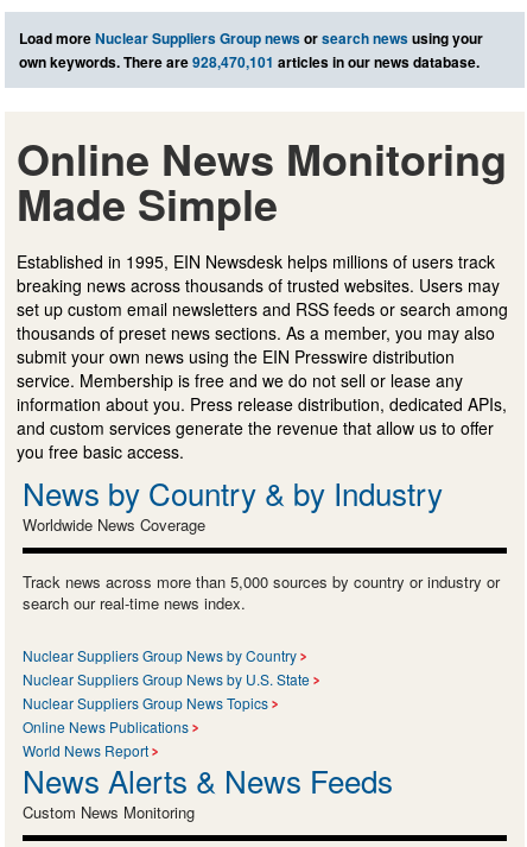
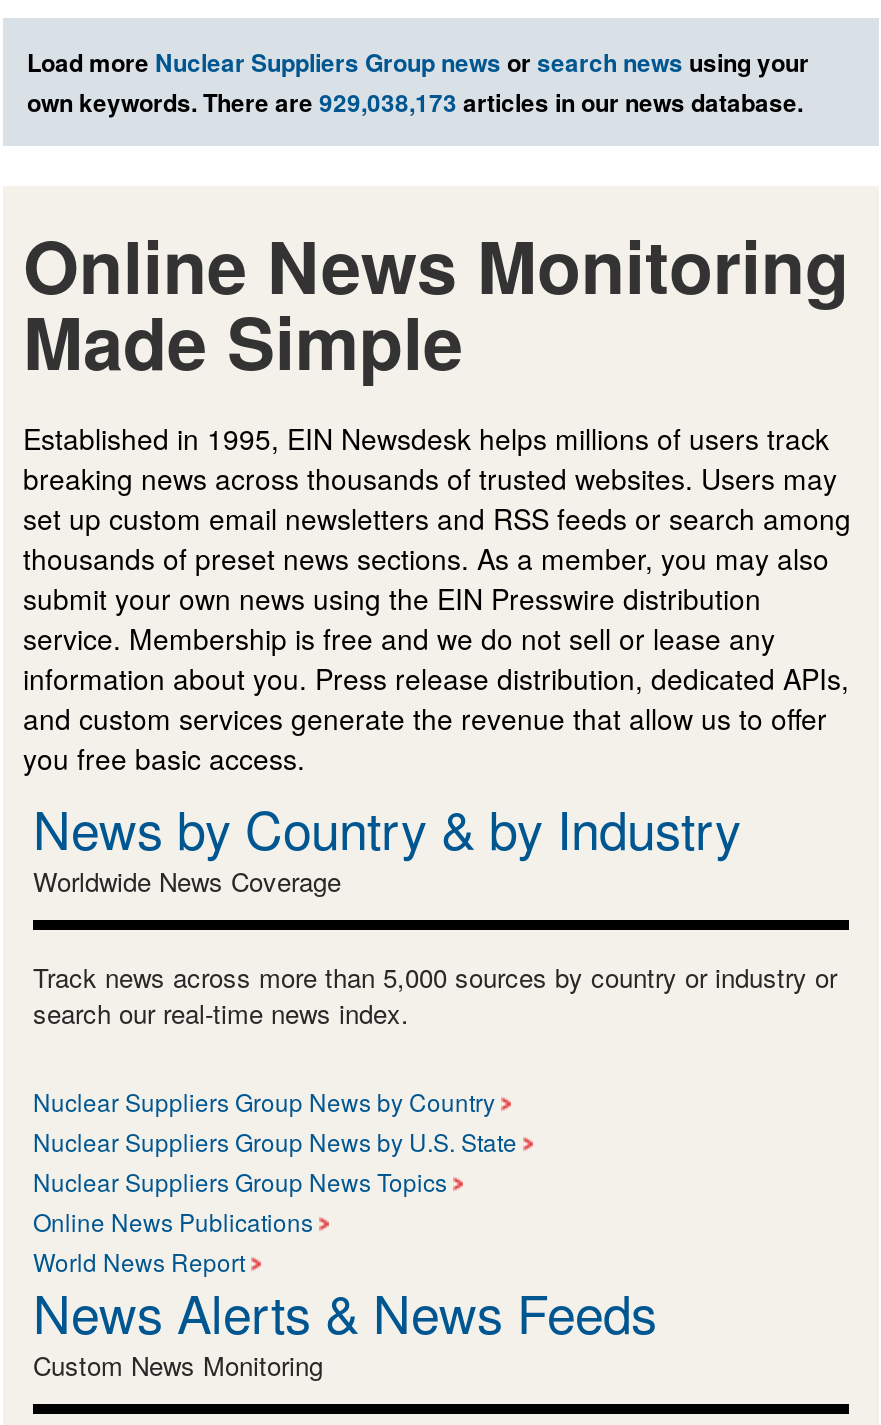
- own keywords. There are 928,470,101 articles in our news database.
+ own keywords. There are 929,038,173 articles in our news database.
